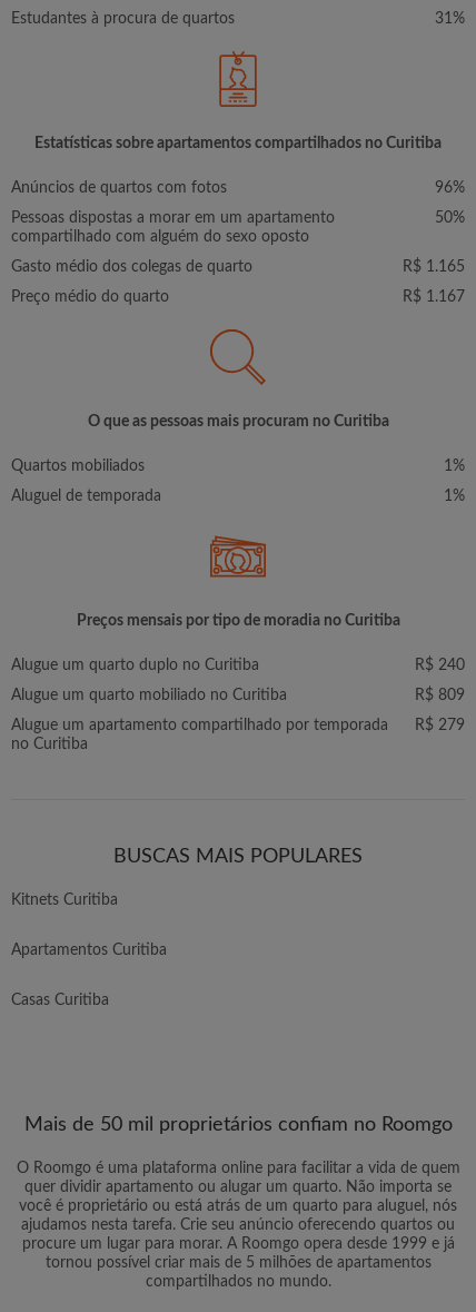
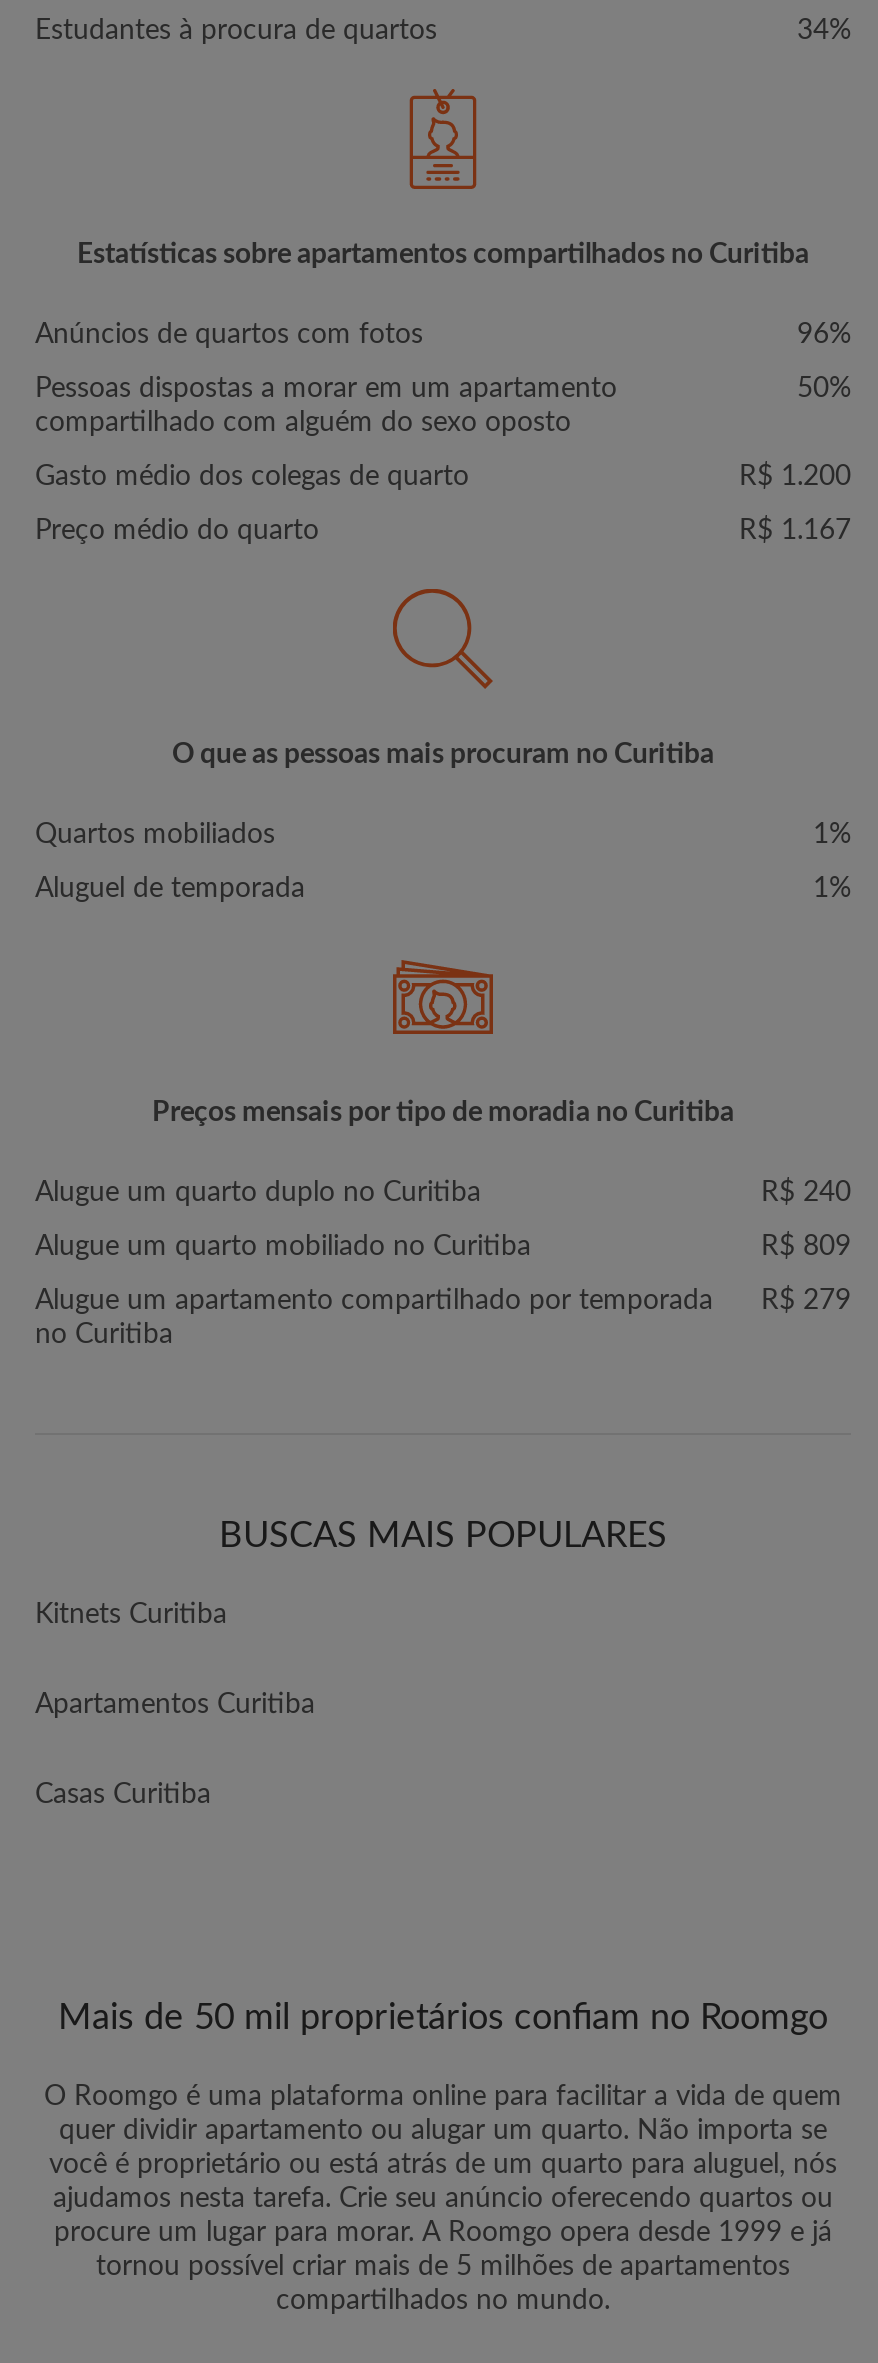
- 31%
+ 34%

- R$ 1.165
+ R$ 1.200
